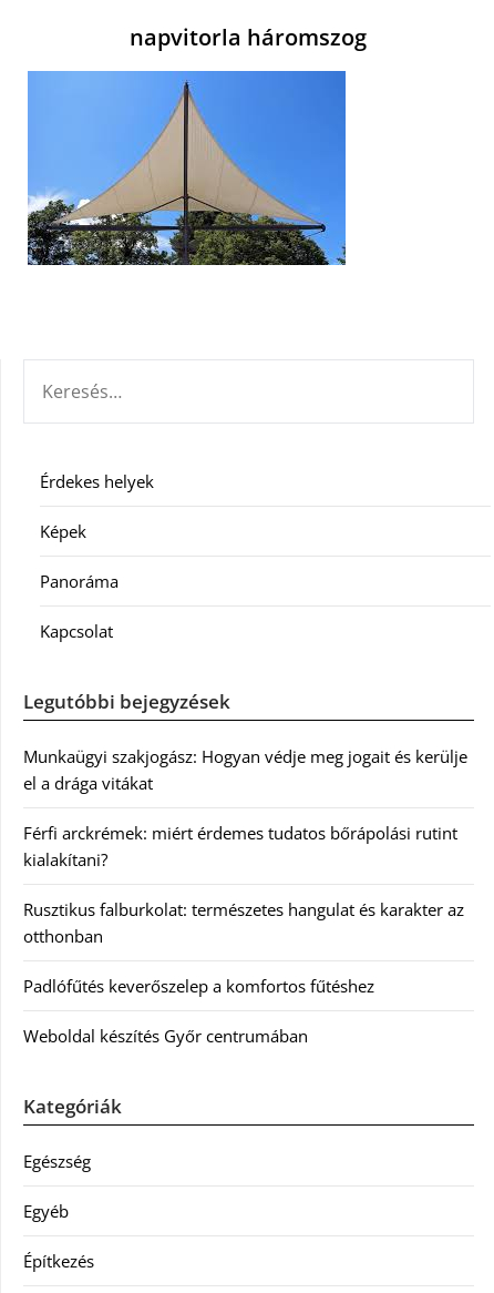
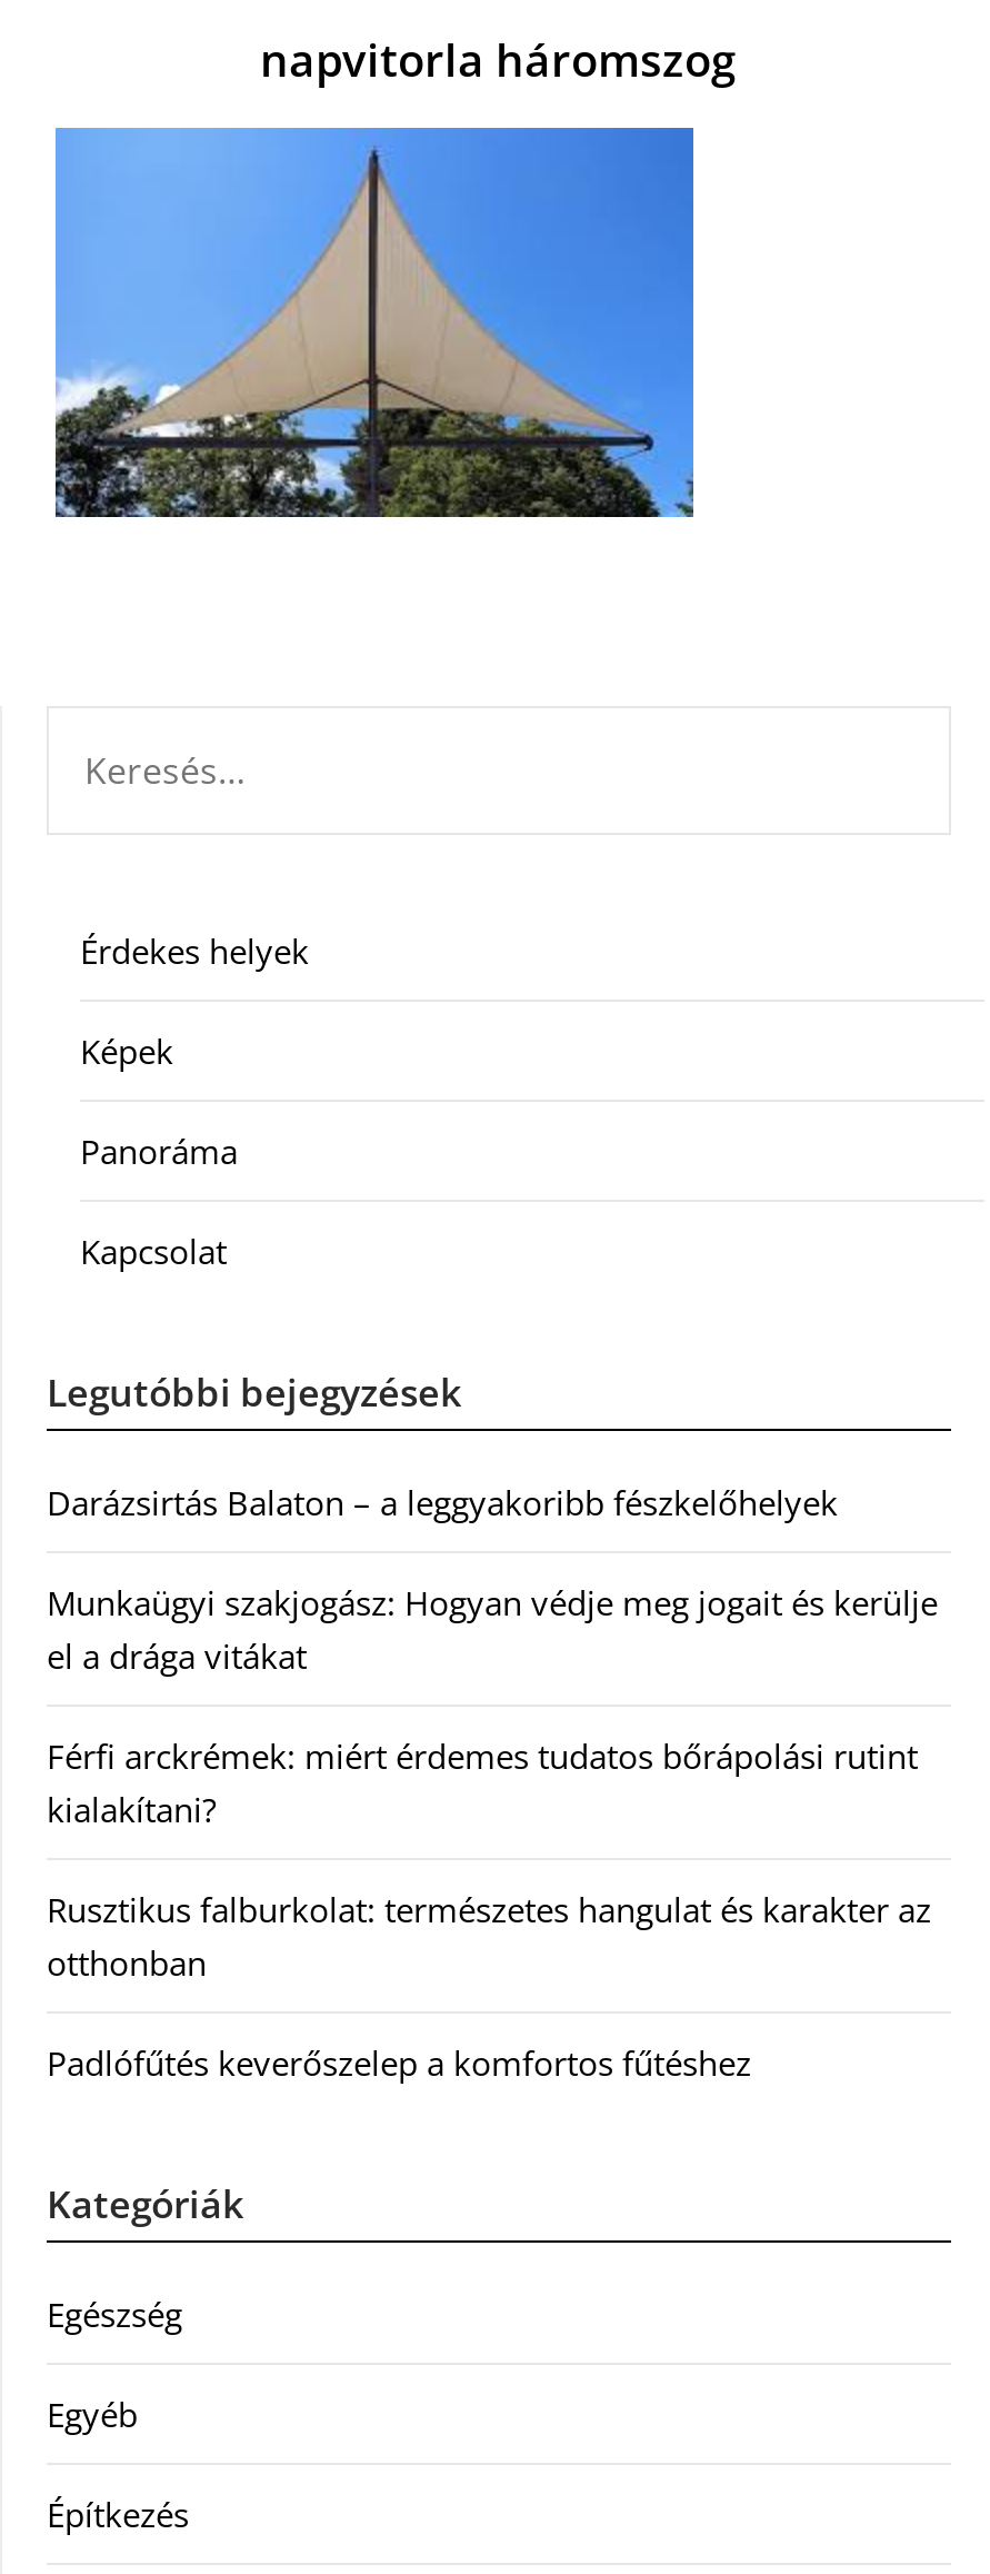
+ Darázsirtás Balaton – a leggyakoribb fészkelőhelyek

moved down: Munkaügyi szakjogász: Hogyan védje meg jogait és kerülje | el a drága vitákat | Férfi arckrémek: miért érdemes tudatos bőrápolási rutint | kialakítani? | Rusztikus falburkolat: természetes hangulat és karakter az | otthonban | Padlófűtés keverőszelep a komfortos fűtéshez

- Weboldal készítés Győr centrumában
